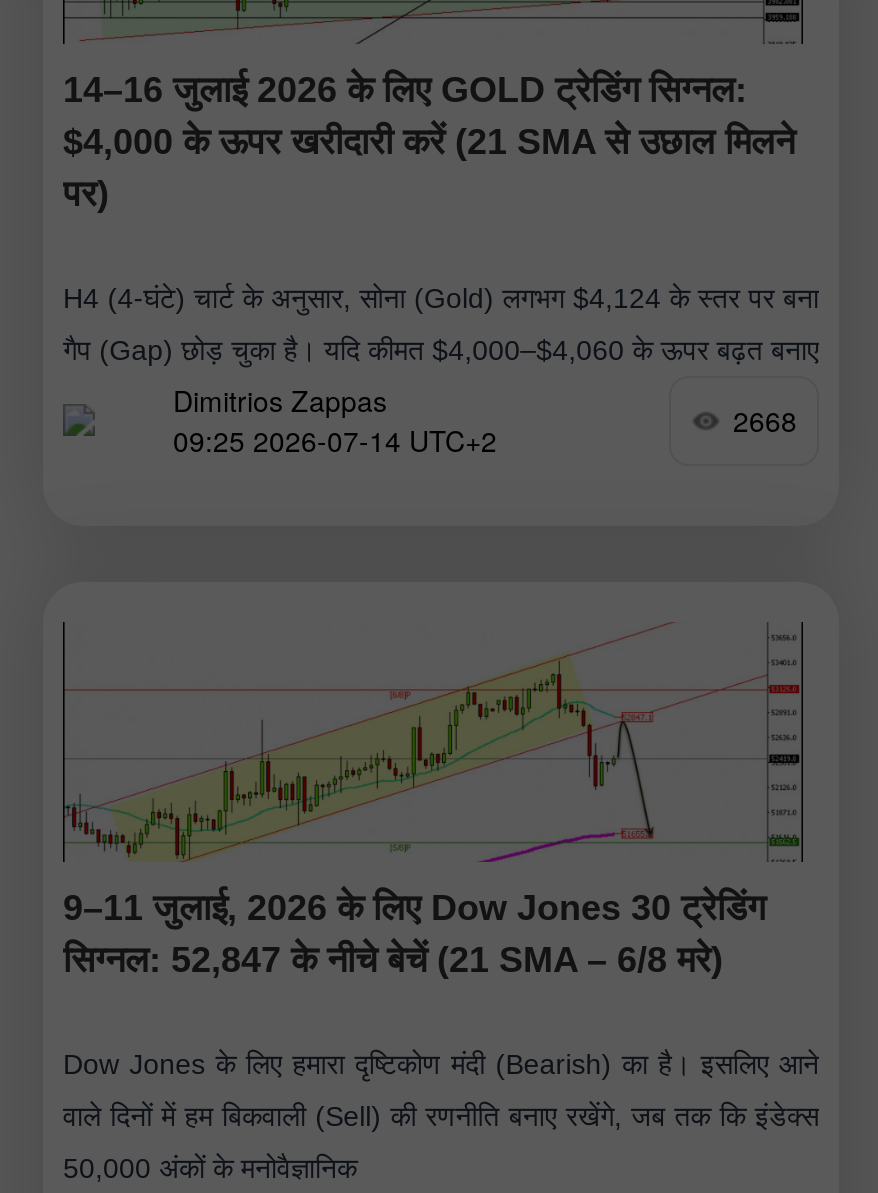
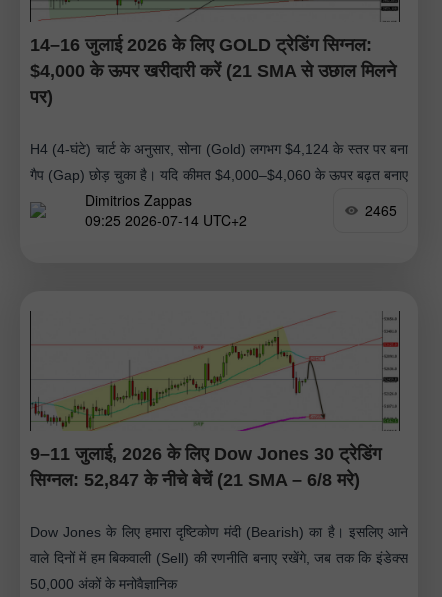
- 2668
+ 2465
